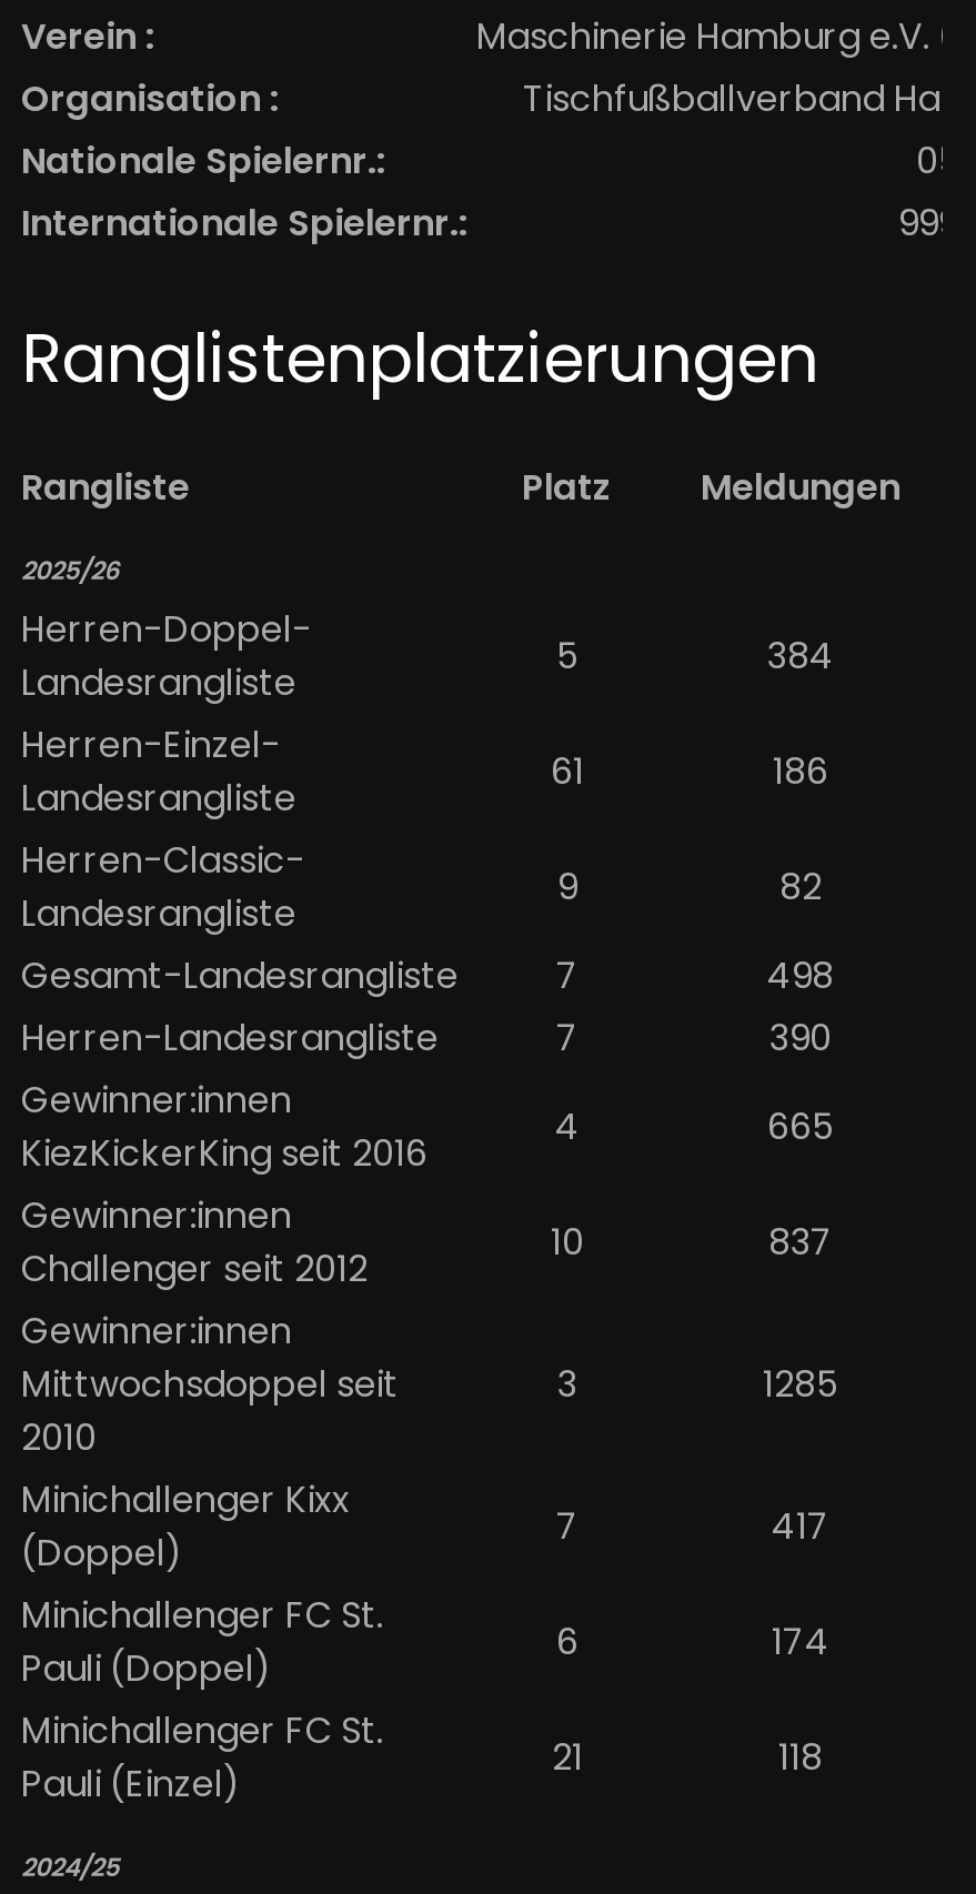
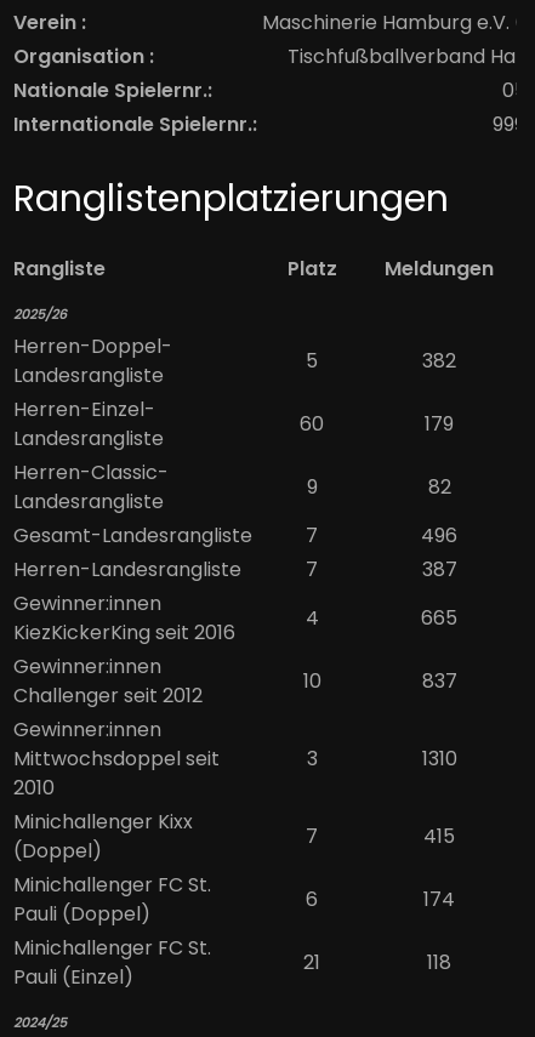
- 384
+ 382

- 61
+ 60

- 186
+ 179

- 498
+ 496

- 390
+ 387

- 1285
+ 1310

- 417
+ 415
